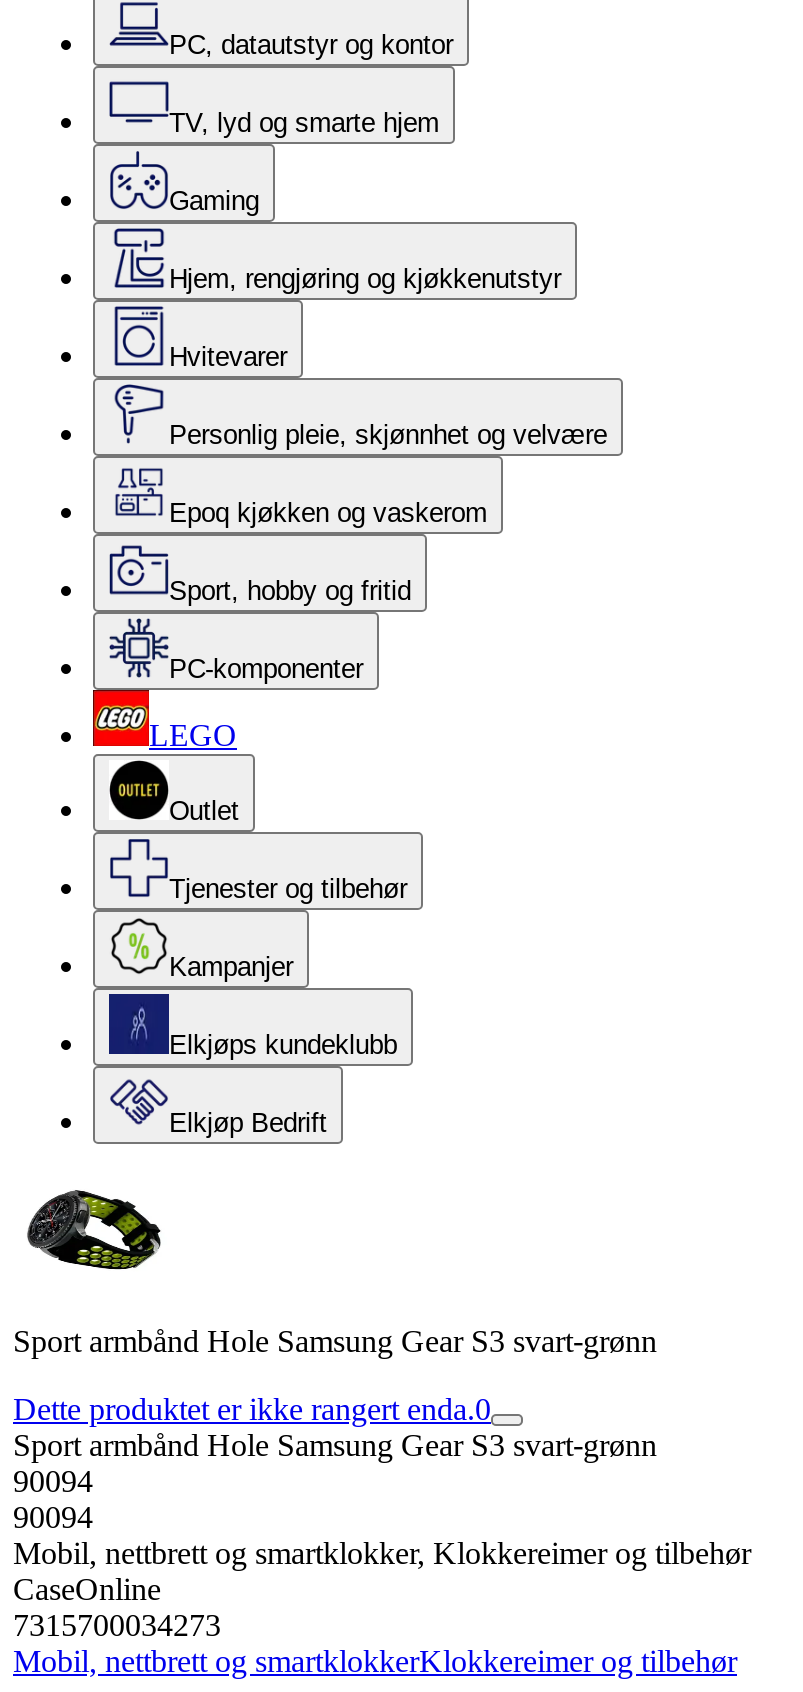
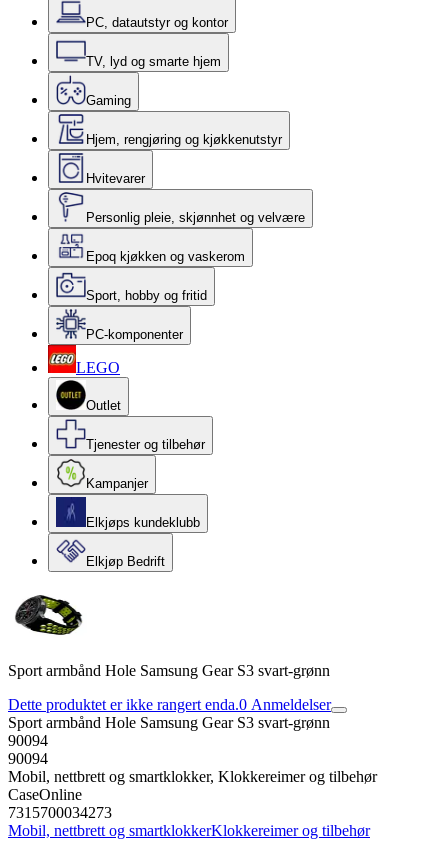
- Dette produktet er ikke rangert enda.0
+ Dette produktet er ikke rangert enda.0 Anmeldelser
